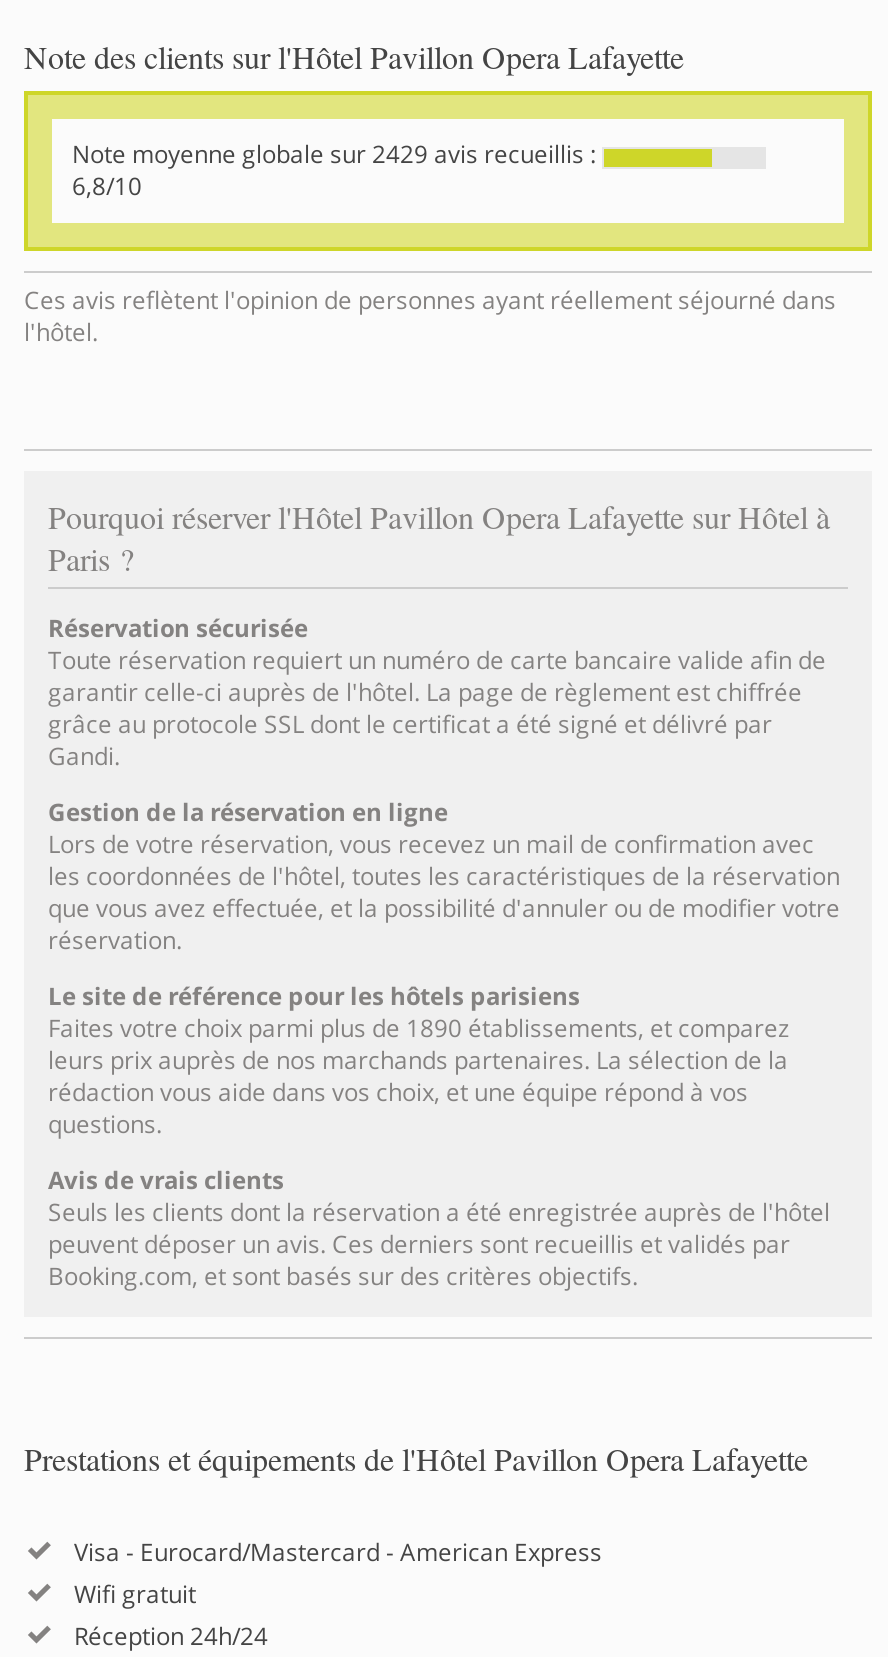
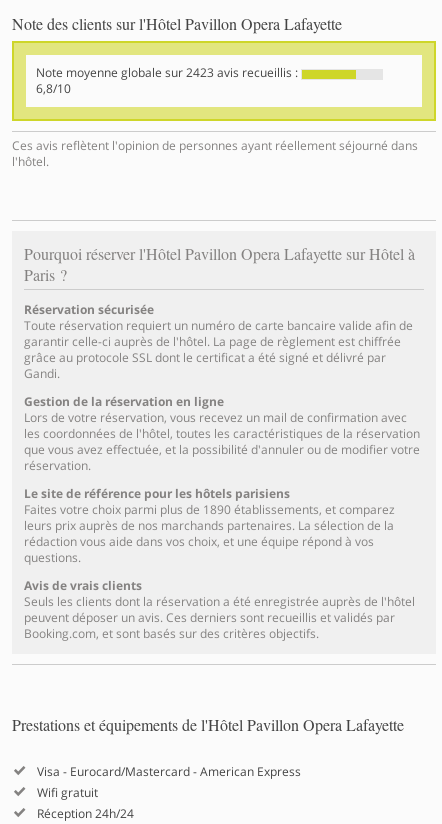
- Note moyenne globale sur 2429 avis recueillis :
+ Note moyenne globale sur 2423 avis recueillis :
